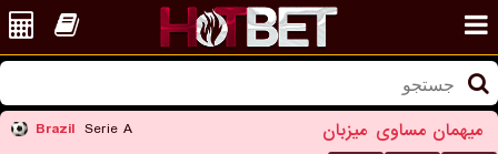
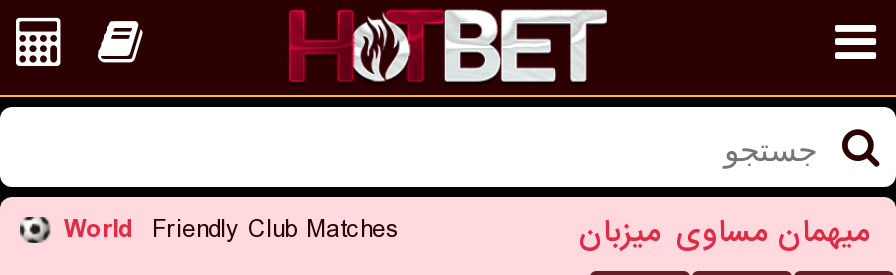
- Brazil Serie A
+ World Friendly Club Matches
